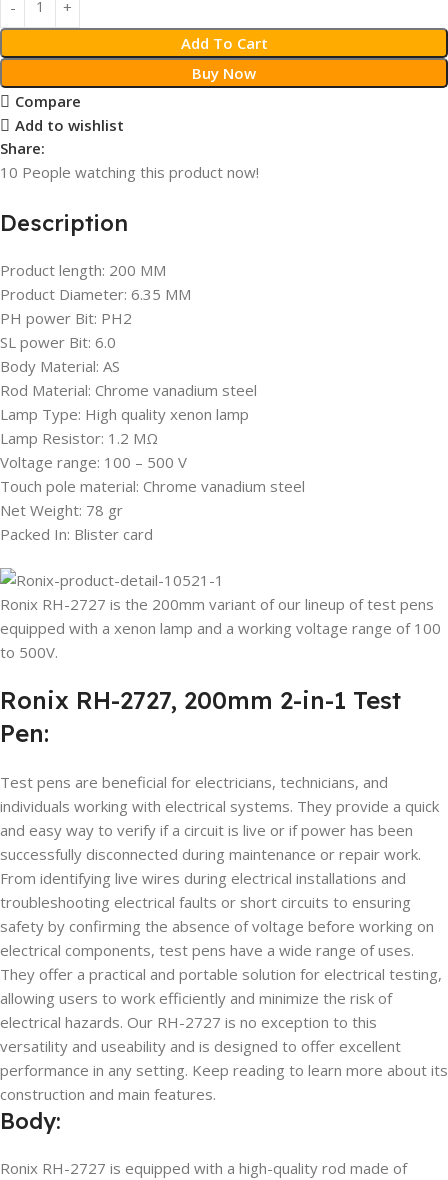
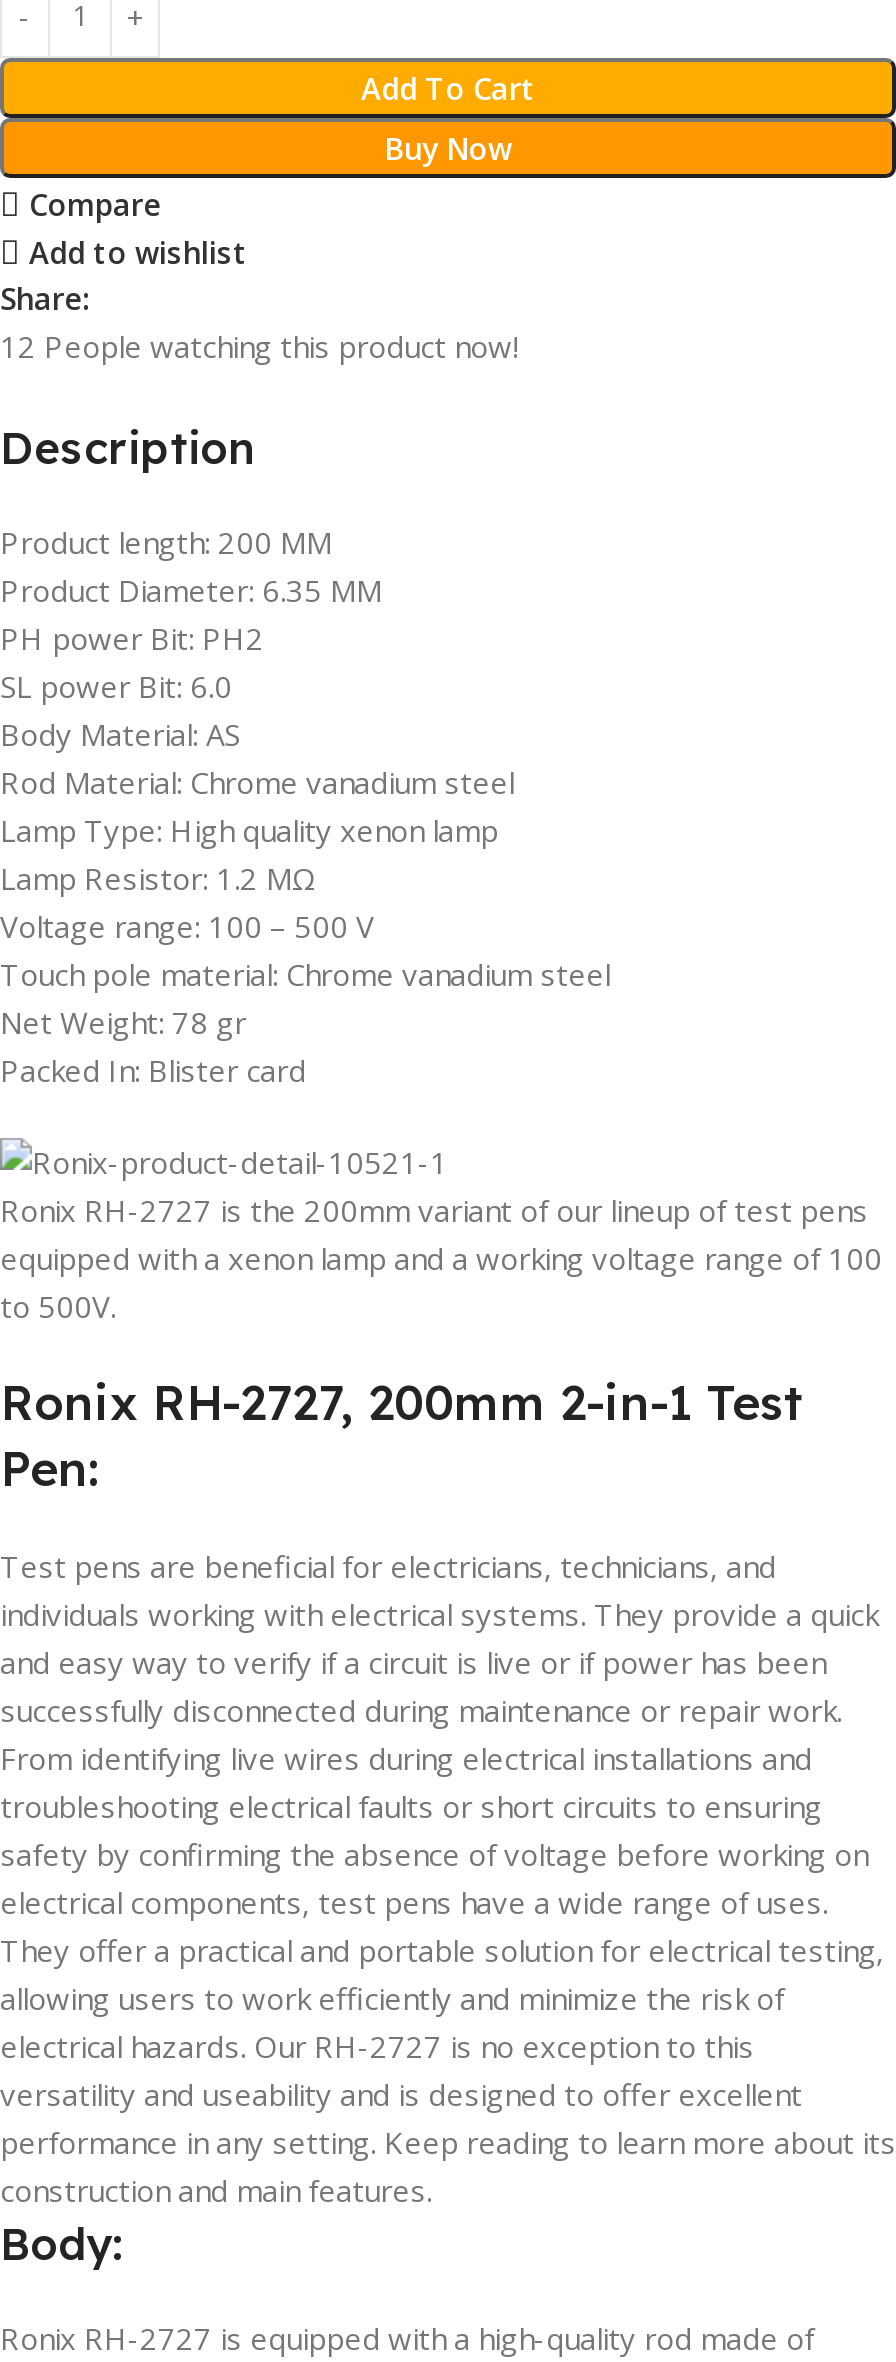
- 10 People watching this product now!
+ 12 People watching this product now!
